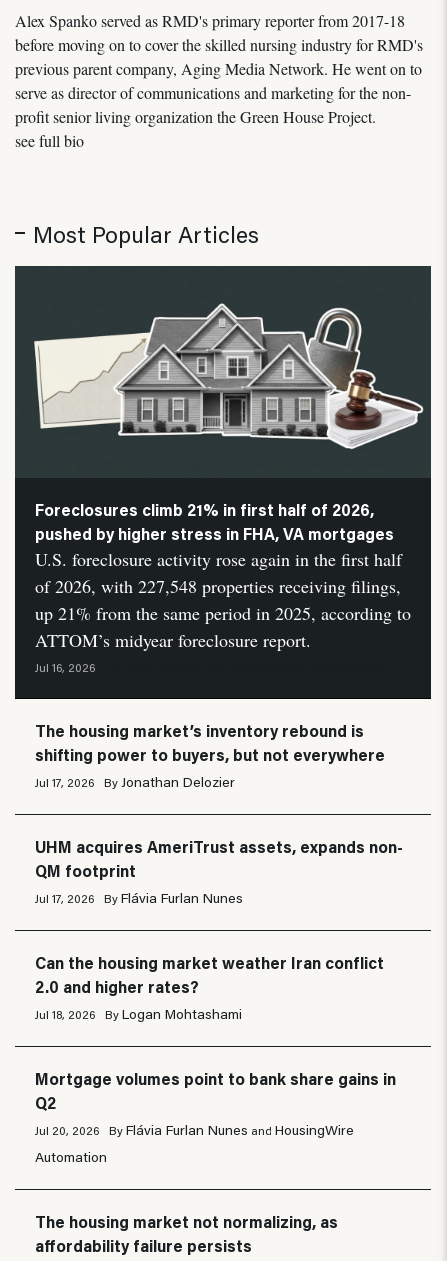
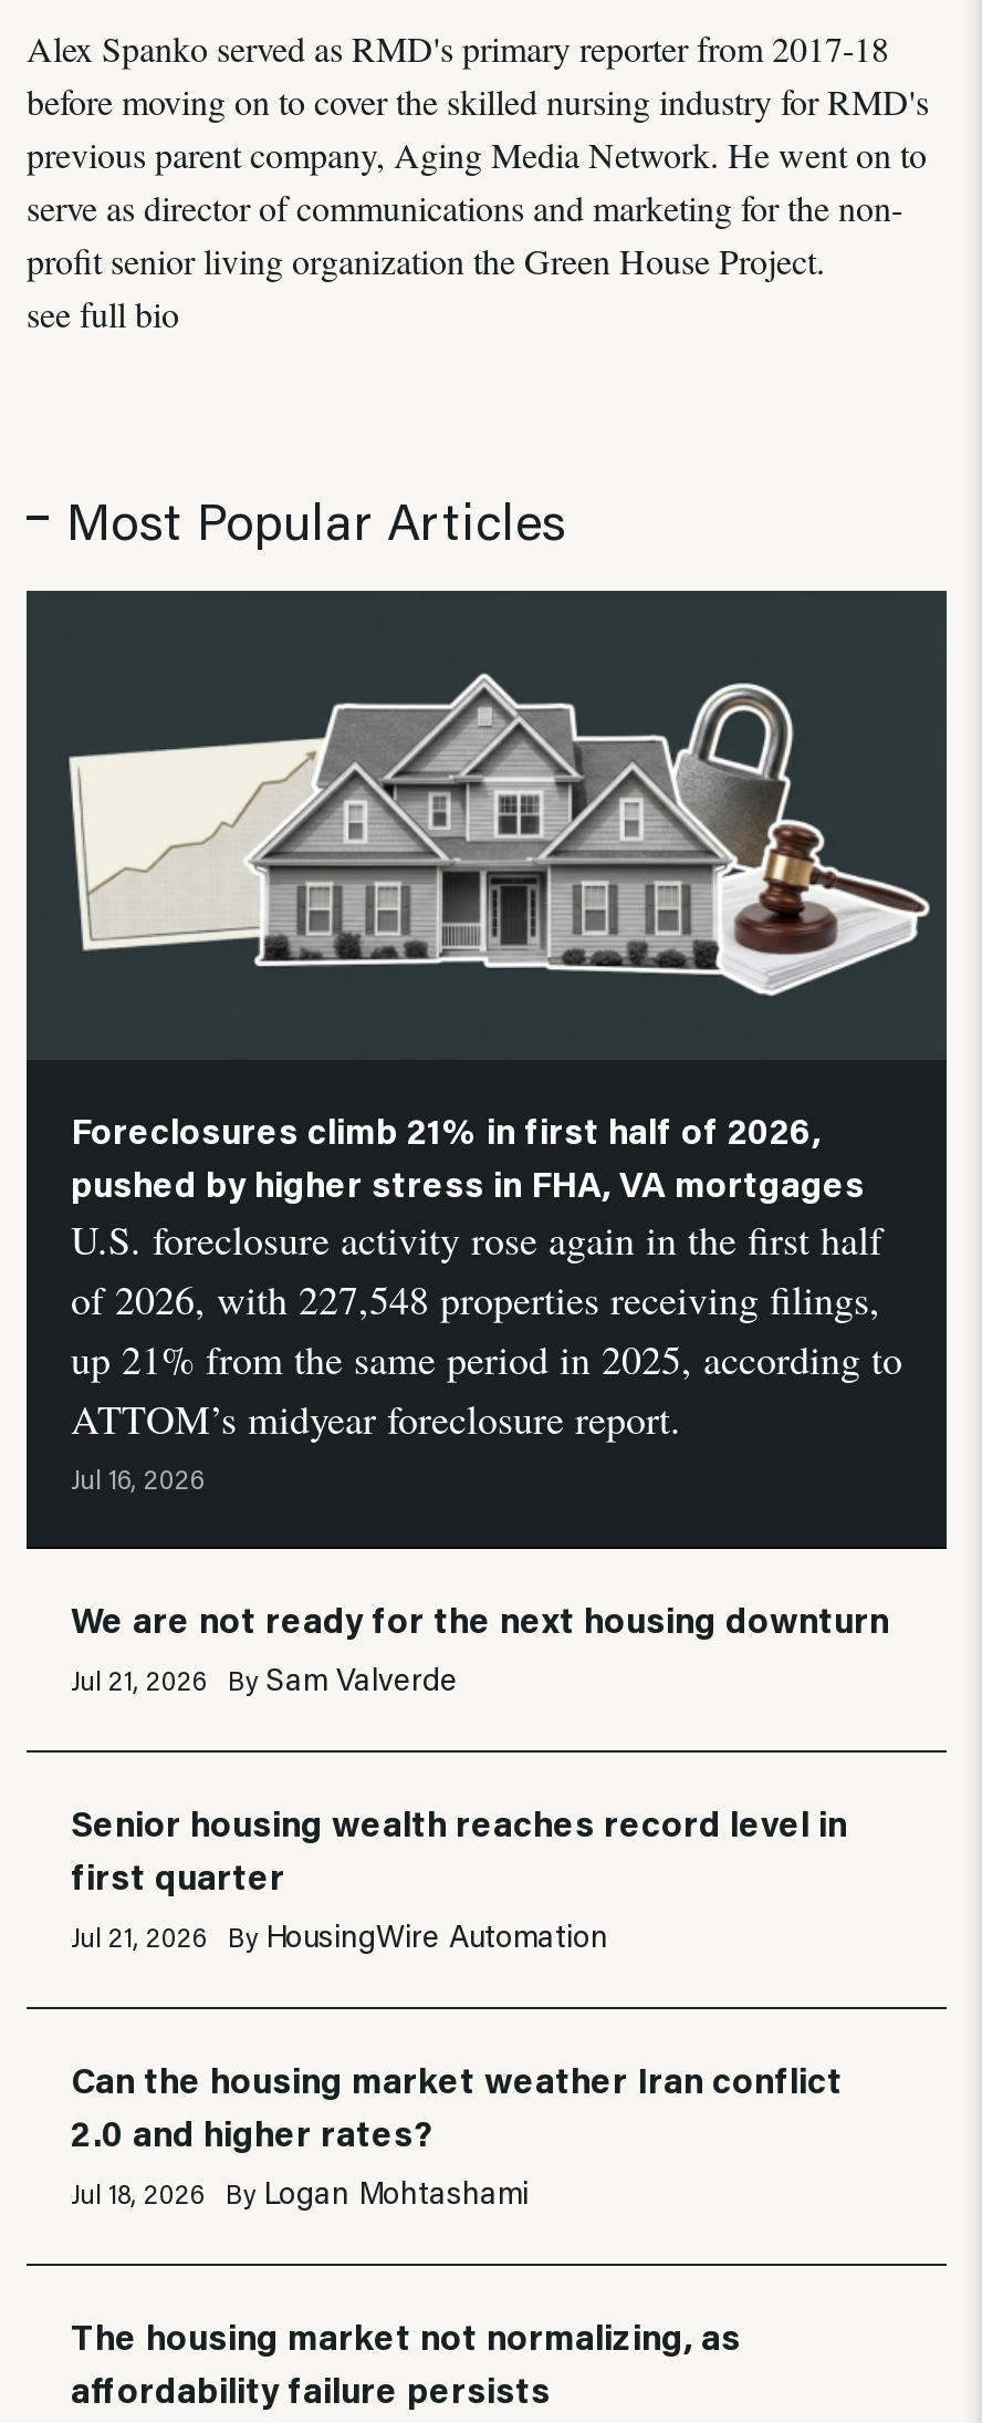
- The housing market’s inventory rebound is
- shifting power to buyers, but not everywhere
- Jul 17, 2026
- By Jonathan Delozier
+ We are not ready for the next housing downturn
+ Jul 21, 2026
+ By Sam Valverde

- UHM acquires AmeriTrust assets, expands non-
- QM footprint
- Jul 17, 2026
- By Flávia Furlan Nunes
+ Senior housing wealth reaches record level in
+ first quarter
+ Jul 21, 2026
+ By HousingWire Automation

- Mortgage volumes point to bank share gains in
- Q2
- Jul 20, 2026
- By Flávia Furlan Nunes and HousingWire
- Automation
